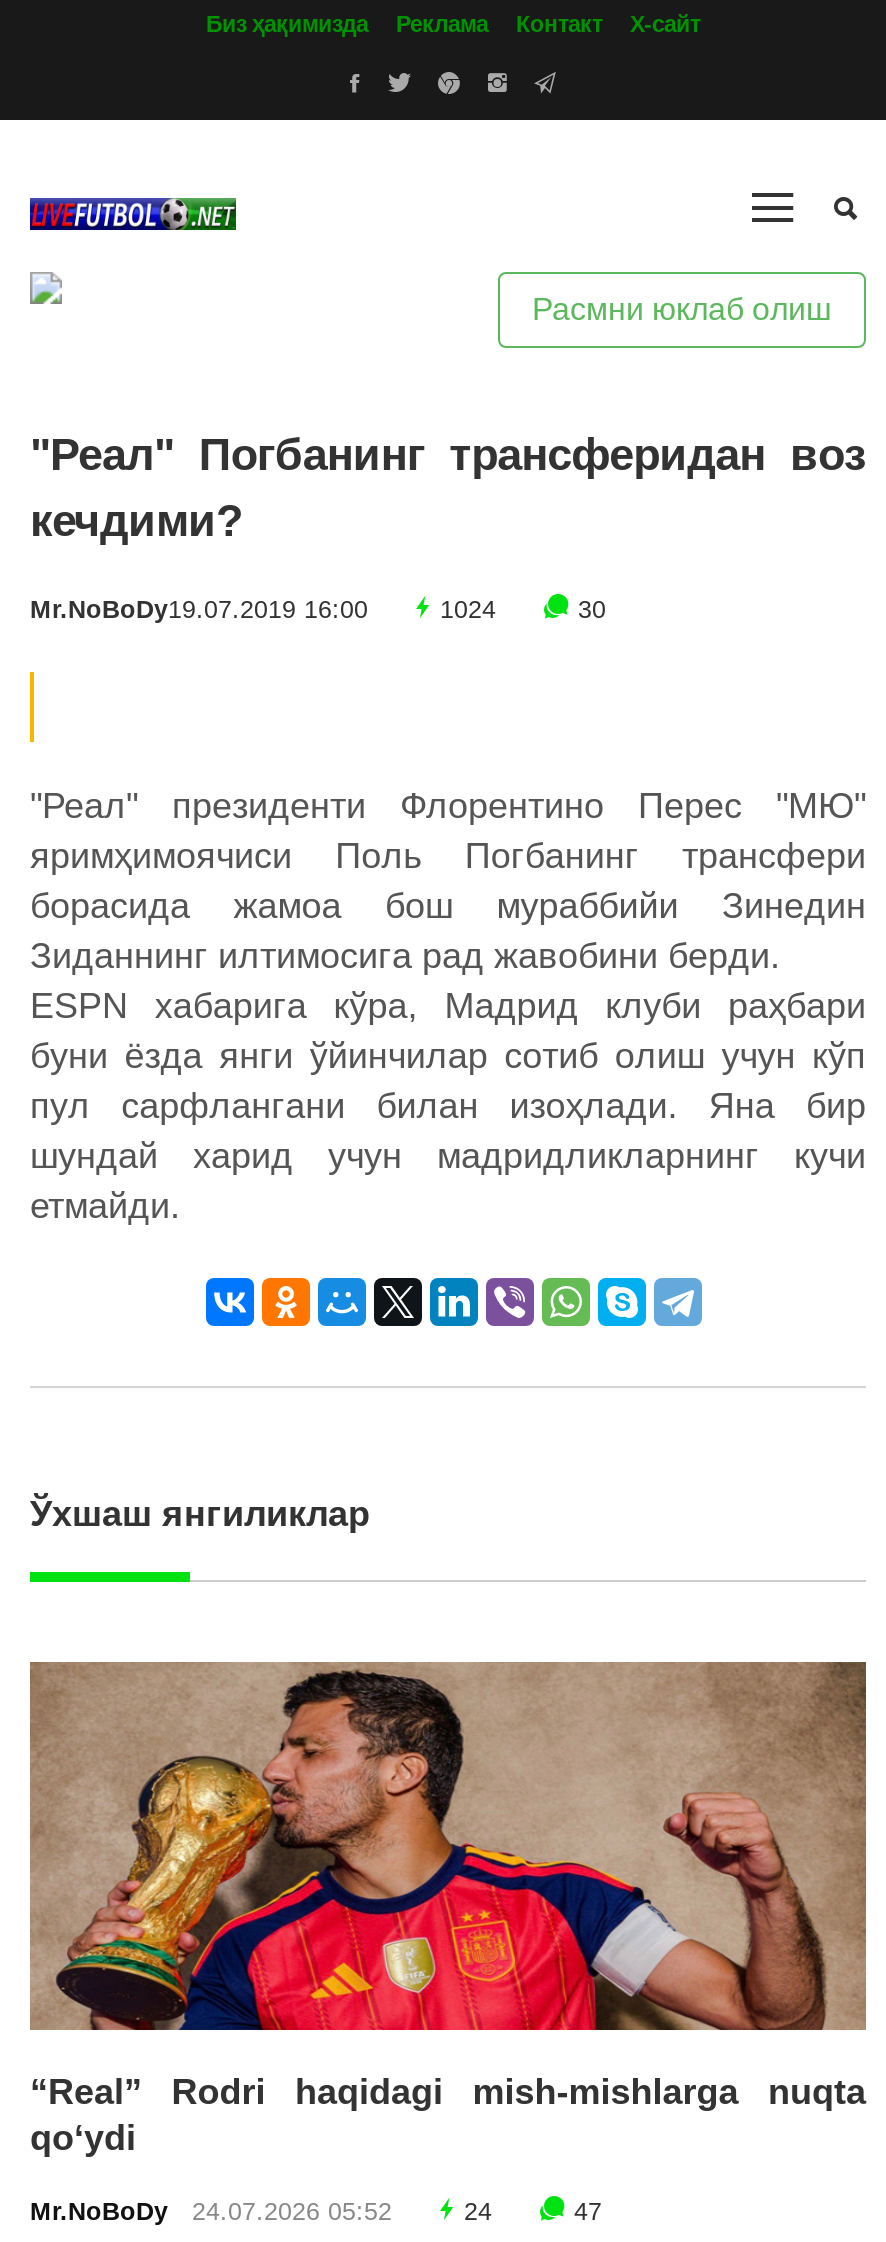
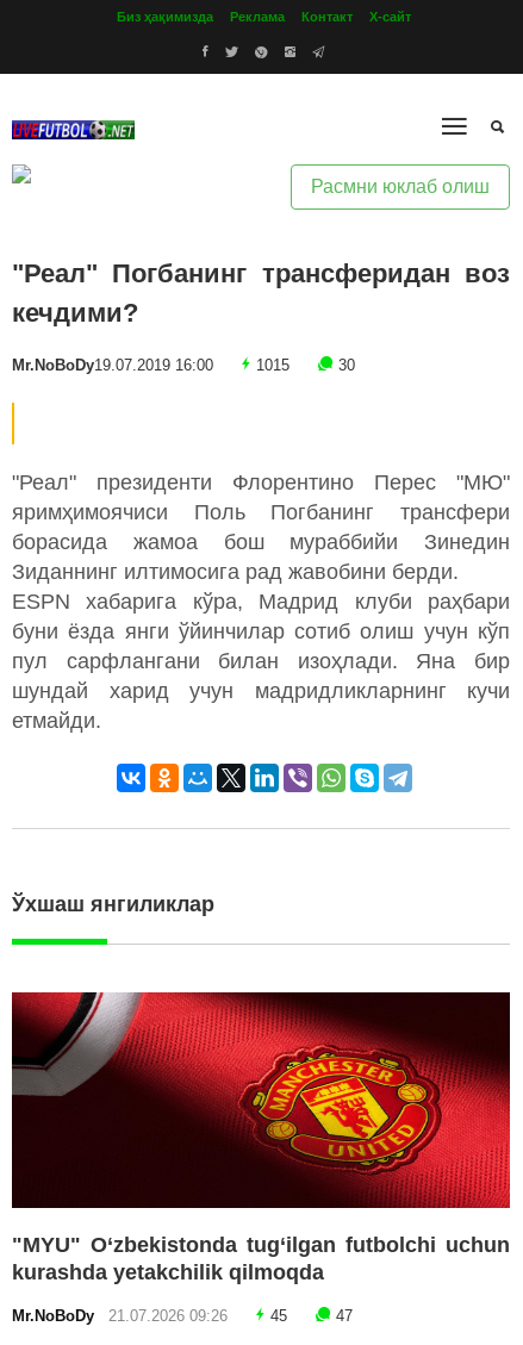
- 1024
+ 1015

- [image]
- “Real” Rodri haqidagi mish-mishlarga nuqta
- qo‘ydi
+ [image]
+ "MYU" O‘zbekistonda tug‘ilgan futbolchi uchun
+ kurashda yetakchilik qilmoqda

- Mr.NoBoDy 24.07.2026 05:52
- 24
+ Mr.NoBoDy 21.07.2026 09:26
+ 45
